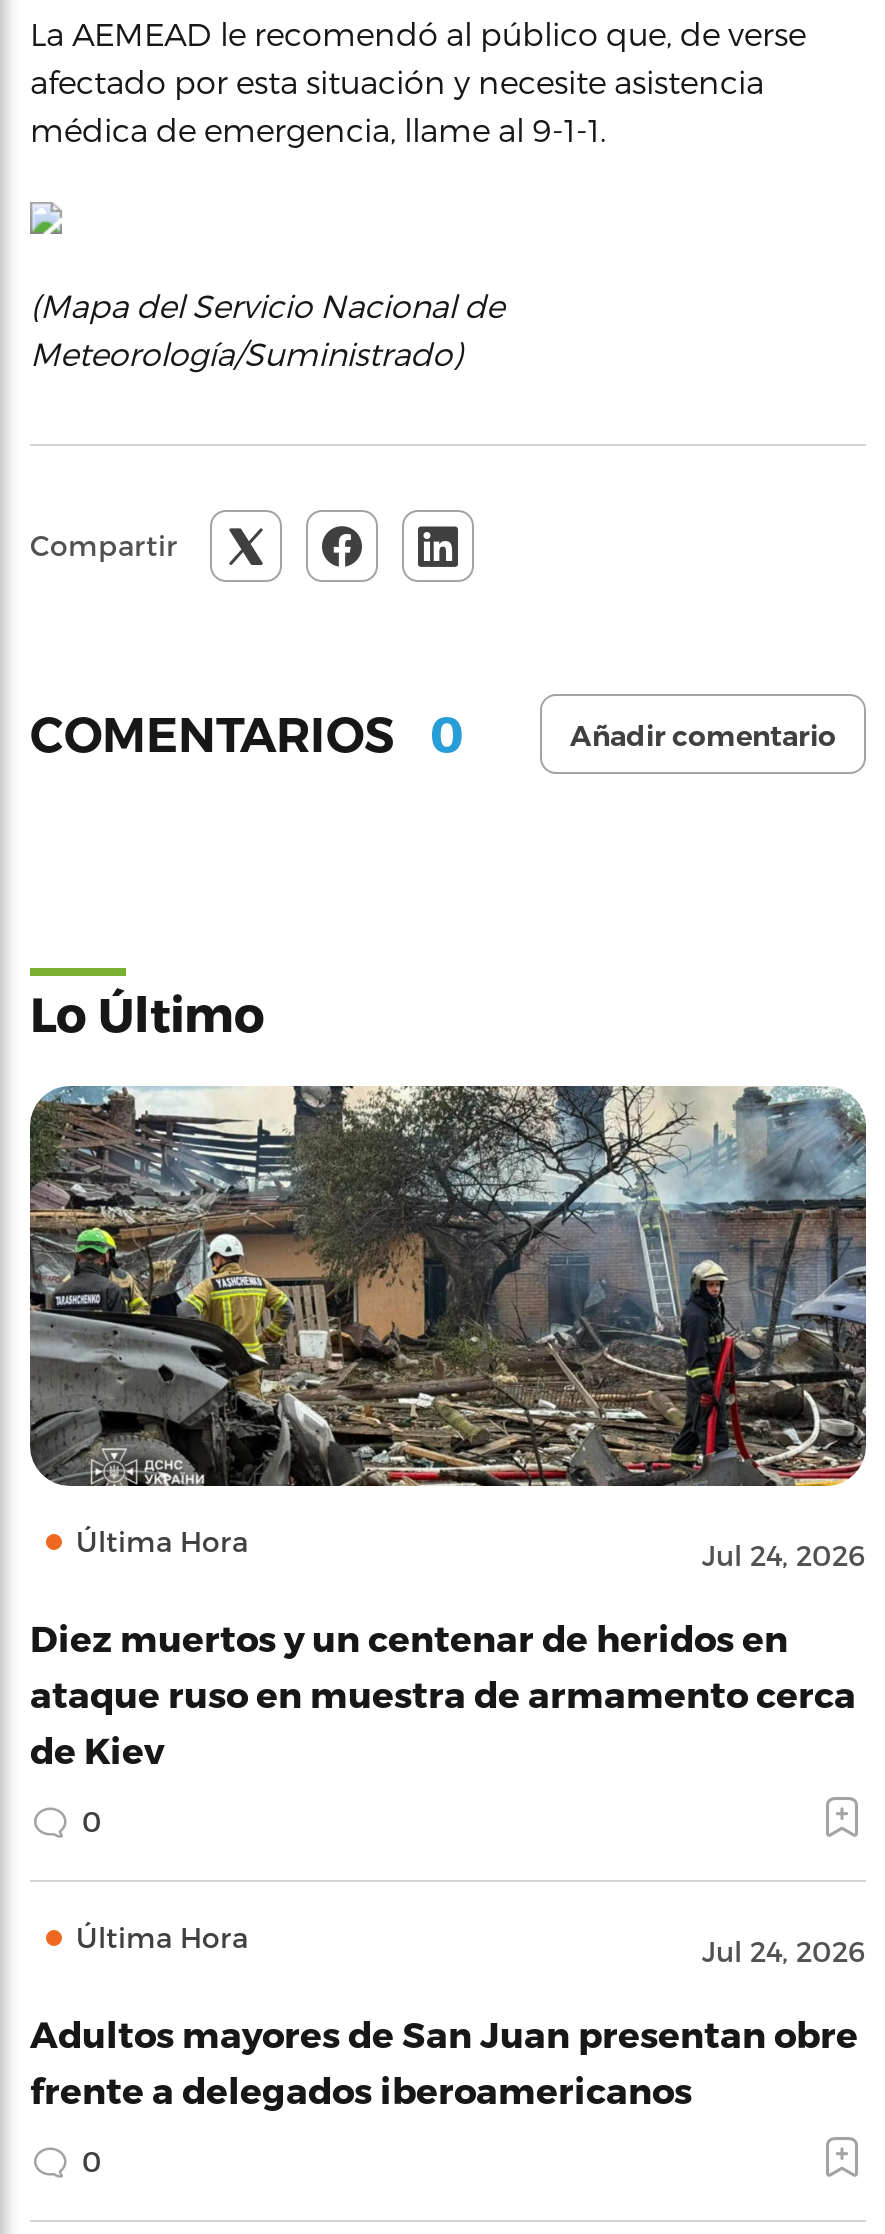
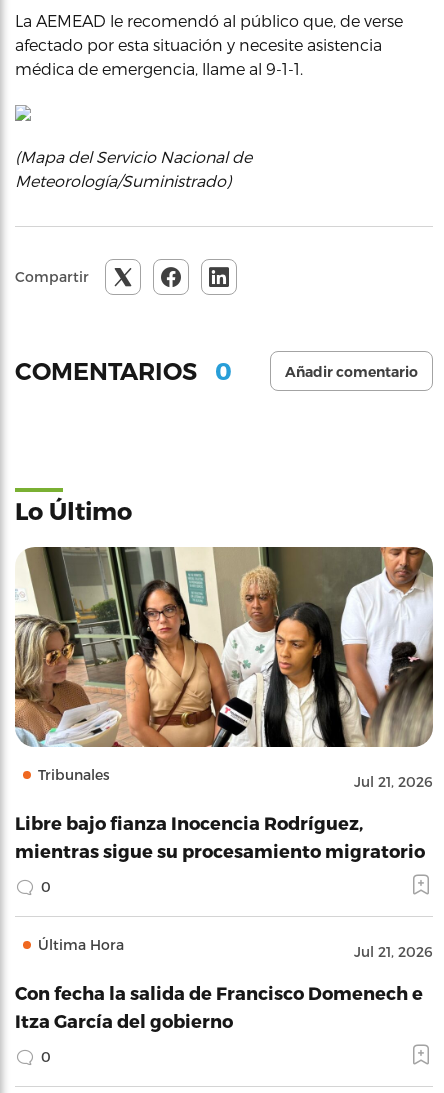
- [image]
- Última Hora
- Jul 24, 2026
+ [image]
+ Tribunales
+ Jul 21, 2026

- Diez muertos y un centenar de heridos en
- ataque ruso en muestra de armamento cerca
- de Kiev
+ Libre bajo fianza Inocencia Rodríguez,
+ mientras sigue su procesamiento migratorio

- Jul 24, 2026
+ Jul 21, 2026

- Adultos mayores de San Juan presentan obre
- frente a delegados iberoamericanos
+ Con fecha la salida de Francisco Domenech e
+ Itza García del gobierno
